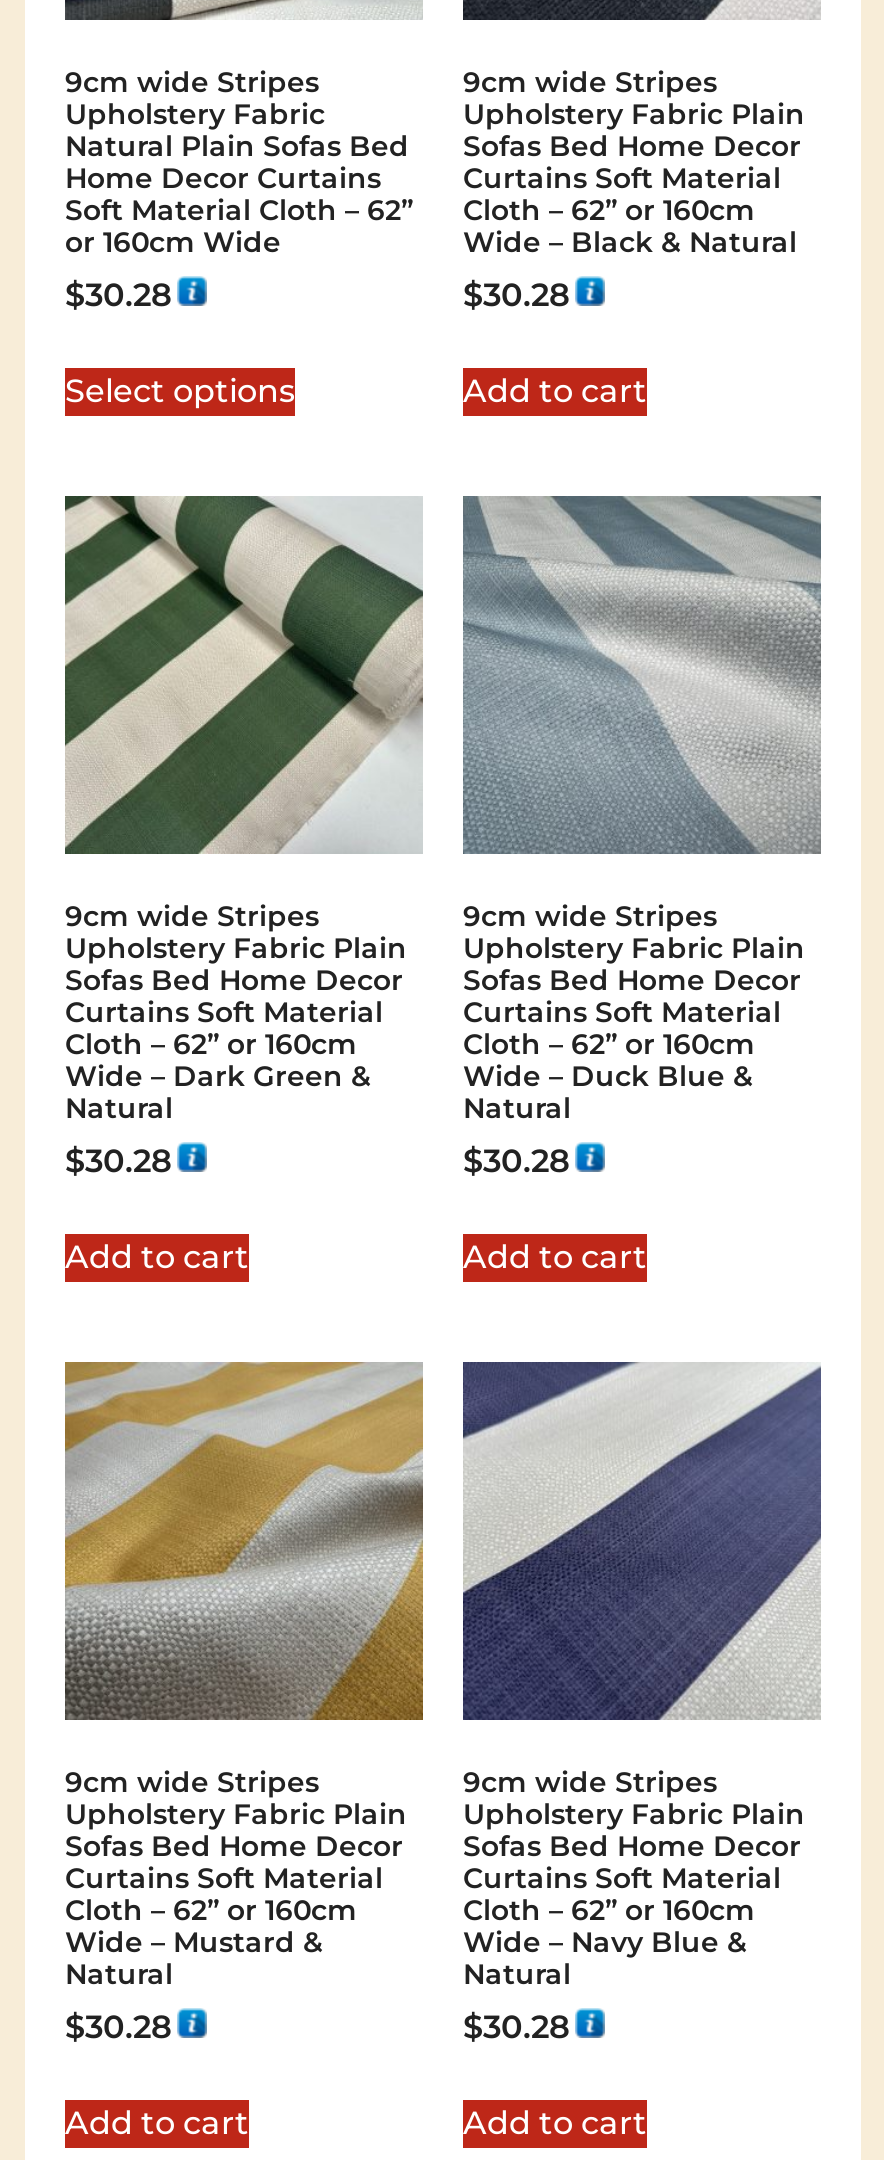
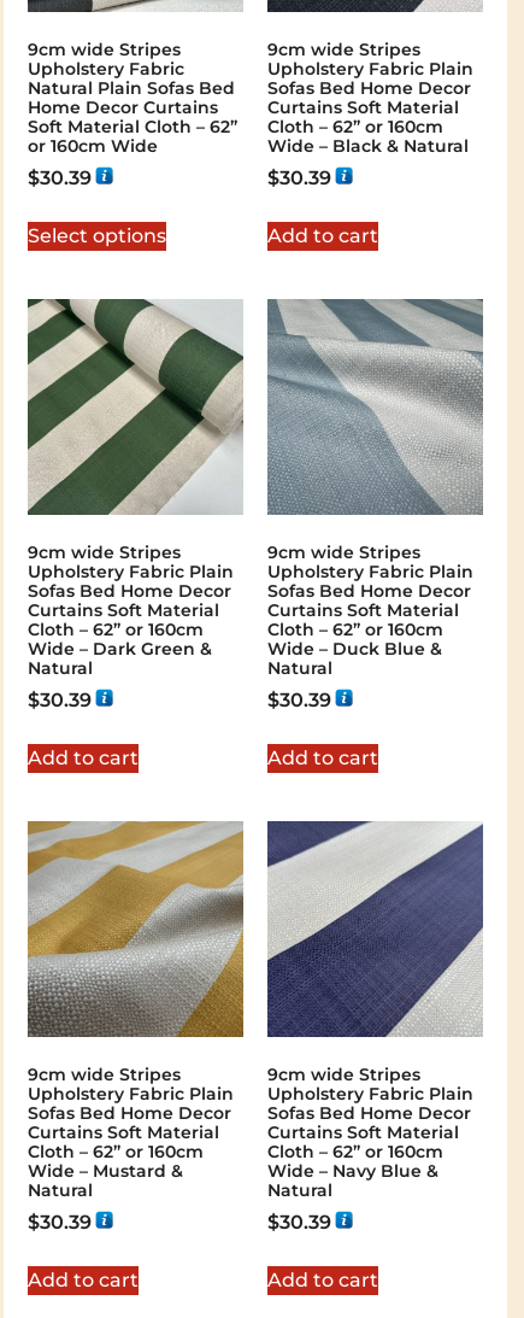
- $30.28
+ $30.39

- $30.28
+ $30.39

- $30.28
+ $30.39

- $30.28
+ $30.39

- $30.28
+ $30.39

- $30.28
+ $30.39
